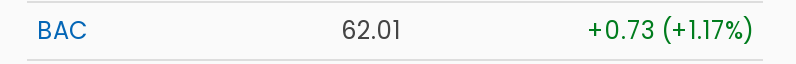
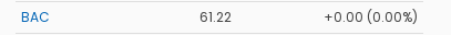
- 62.01
+ 61.22

- +0.73 (+1.17%)
+ +0.00 (0.00%)
